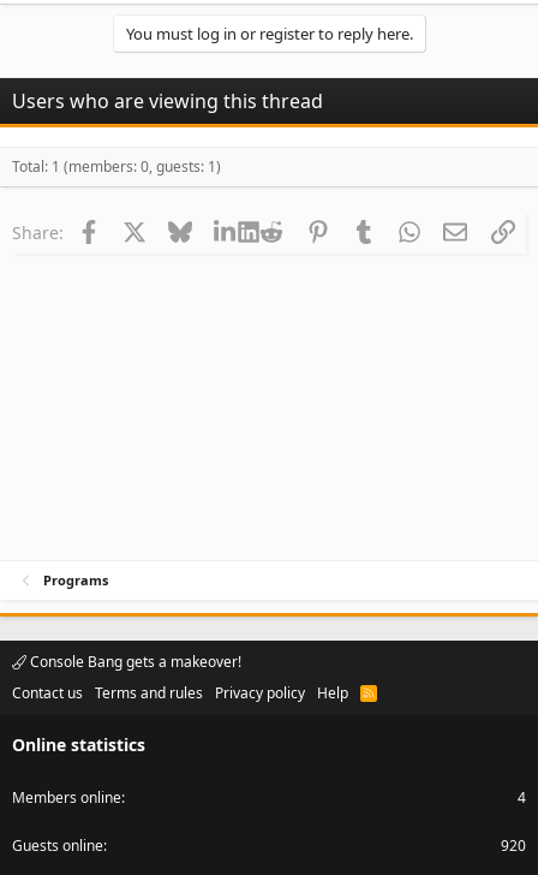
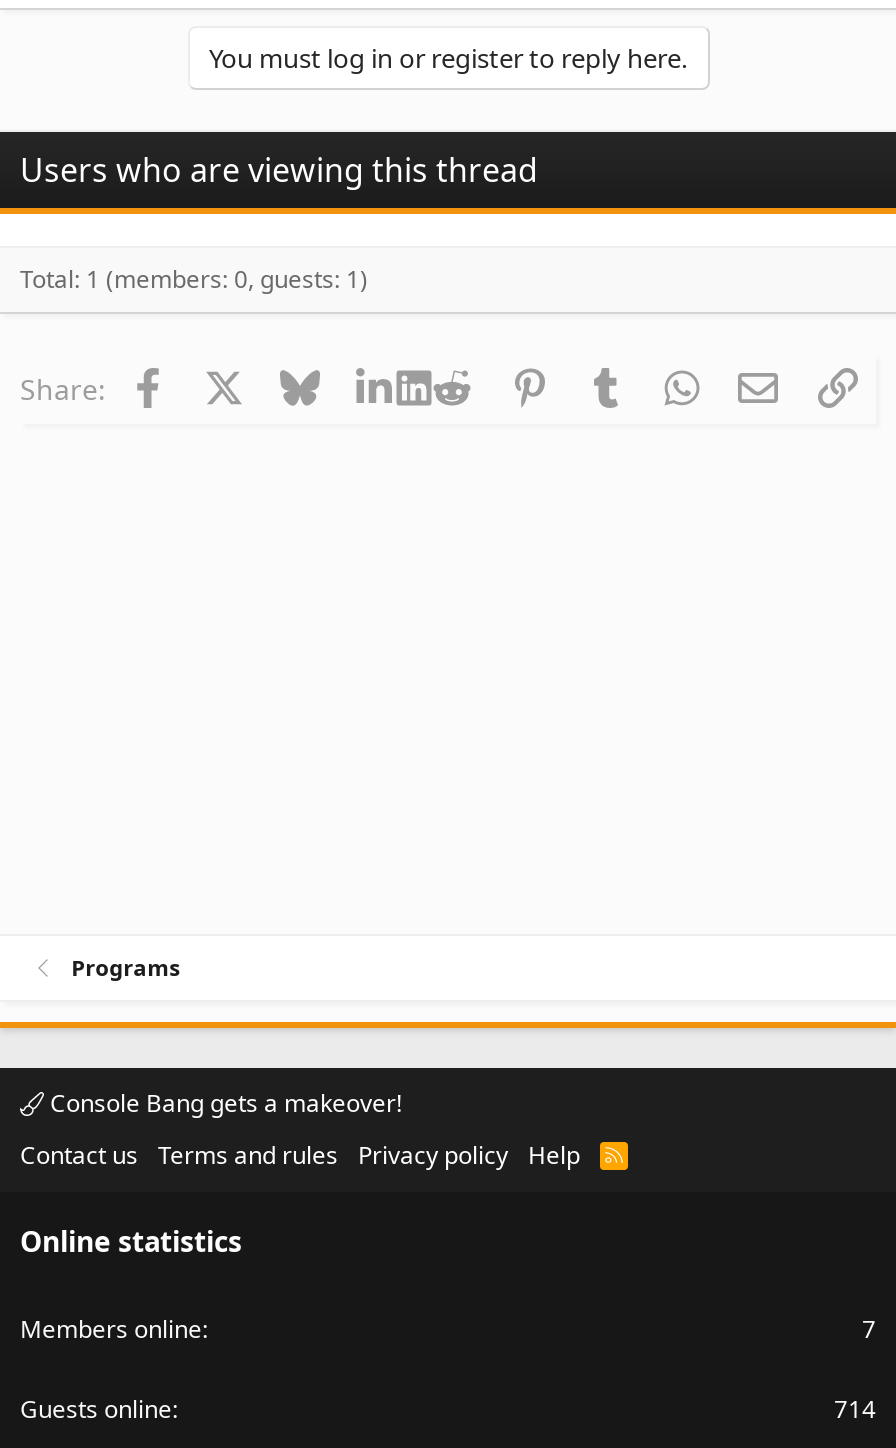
- 4
+ 7

- 920
+ 714
